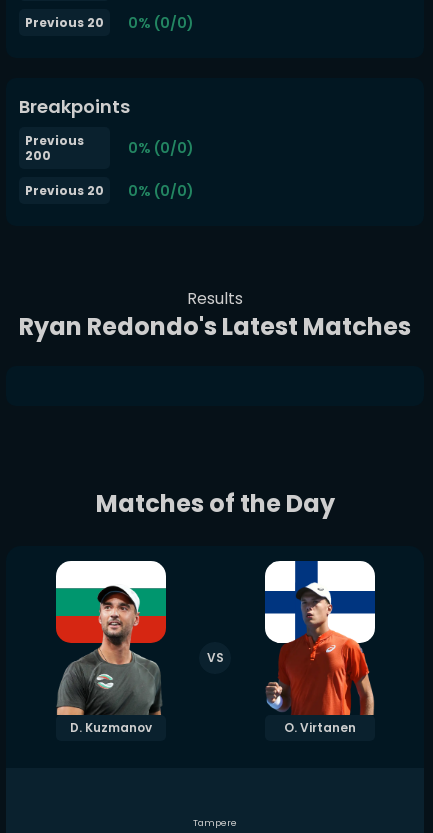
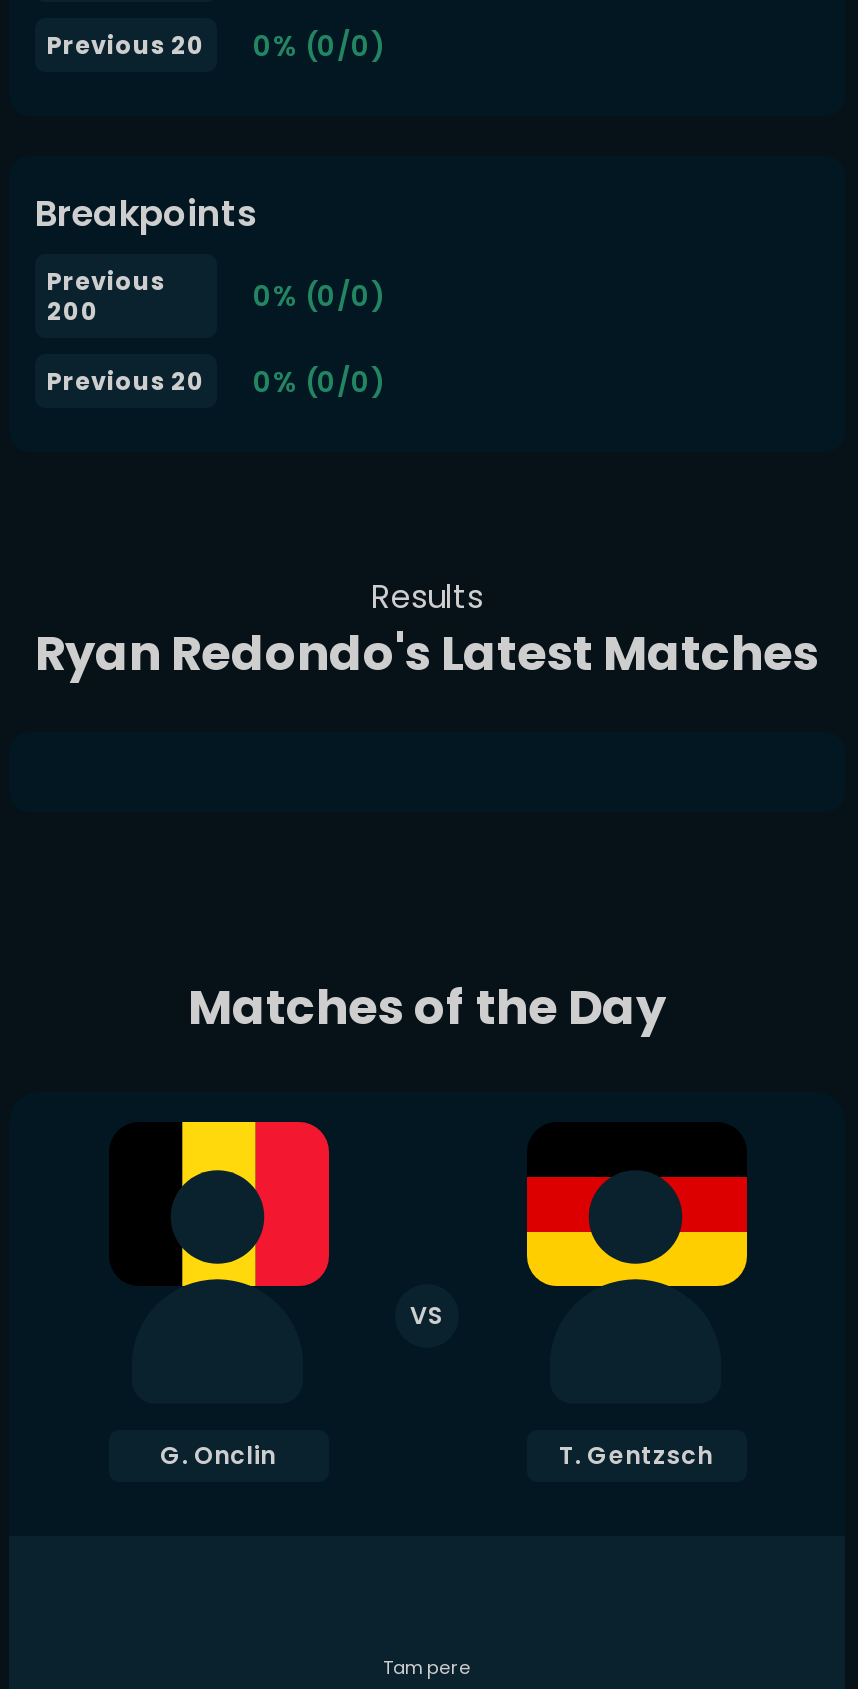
- [image]
- D. Kuzmanov
+ [image]
+ G. Onclin

- [image]
- O. Virtanen
+ [image]
+ T. Gentzsch
